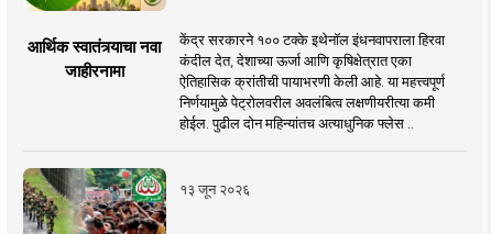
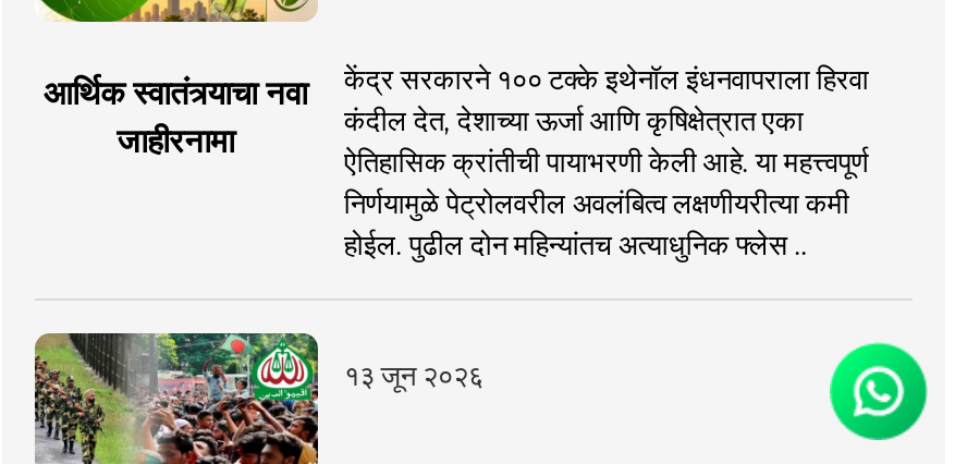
+ [image]
